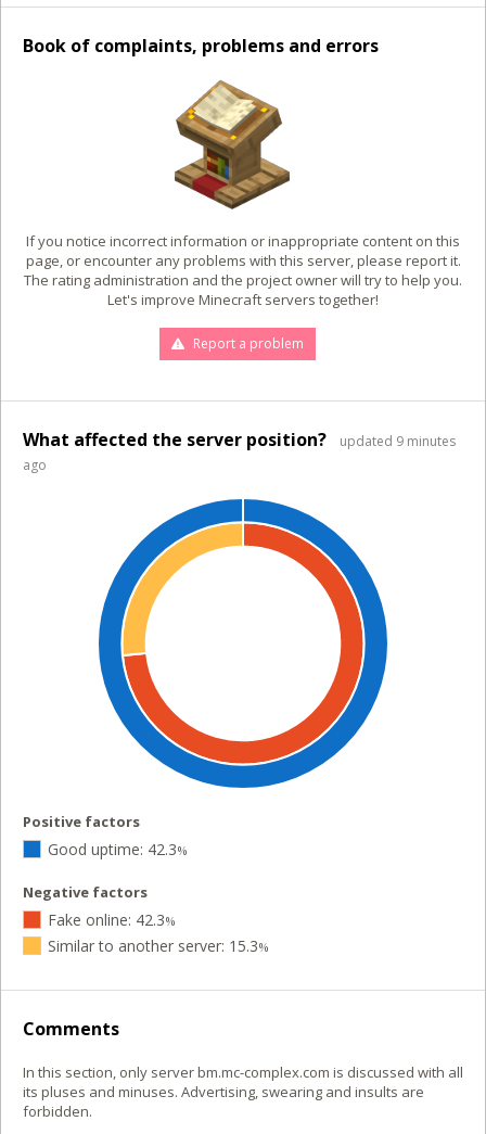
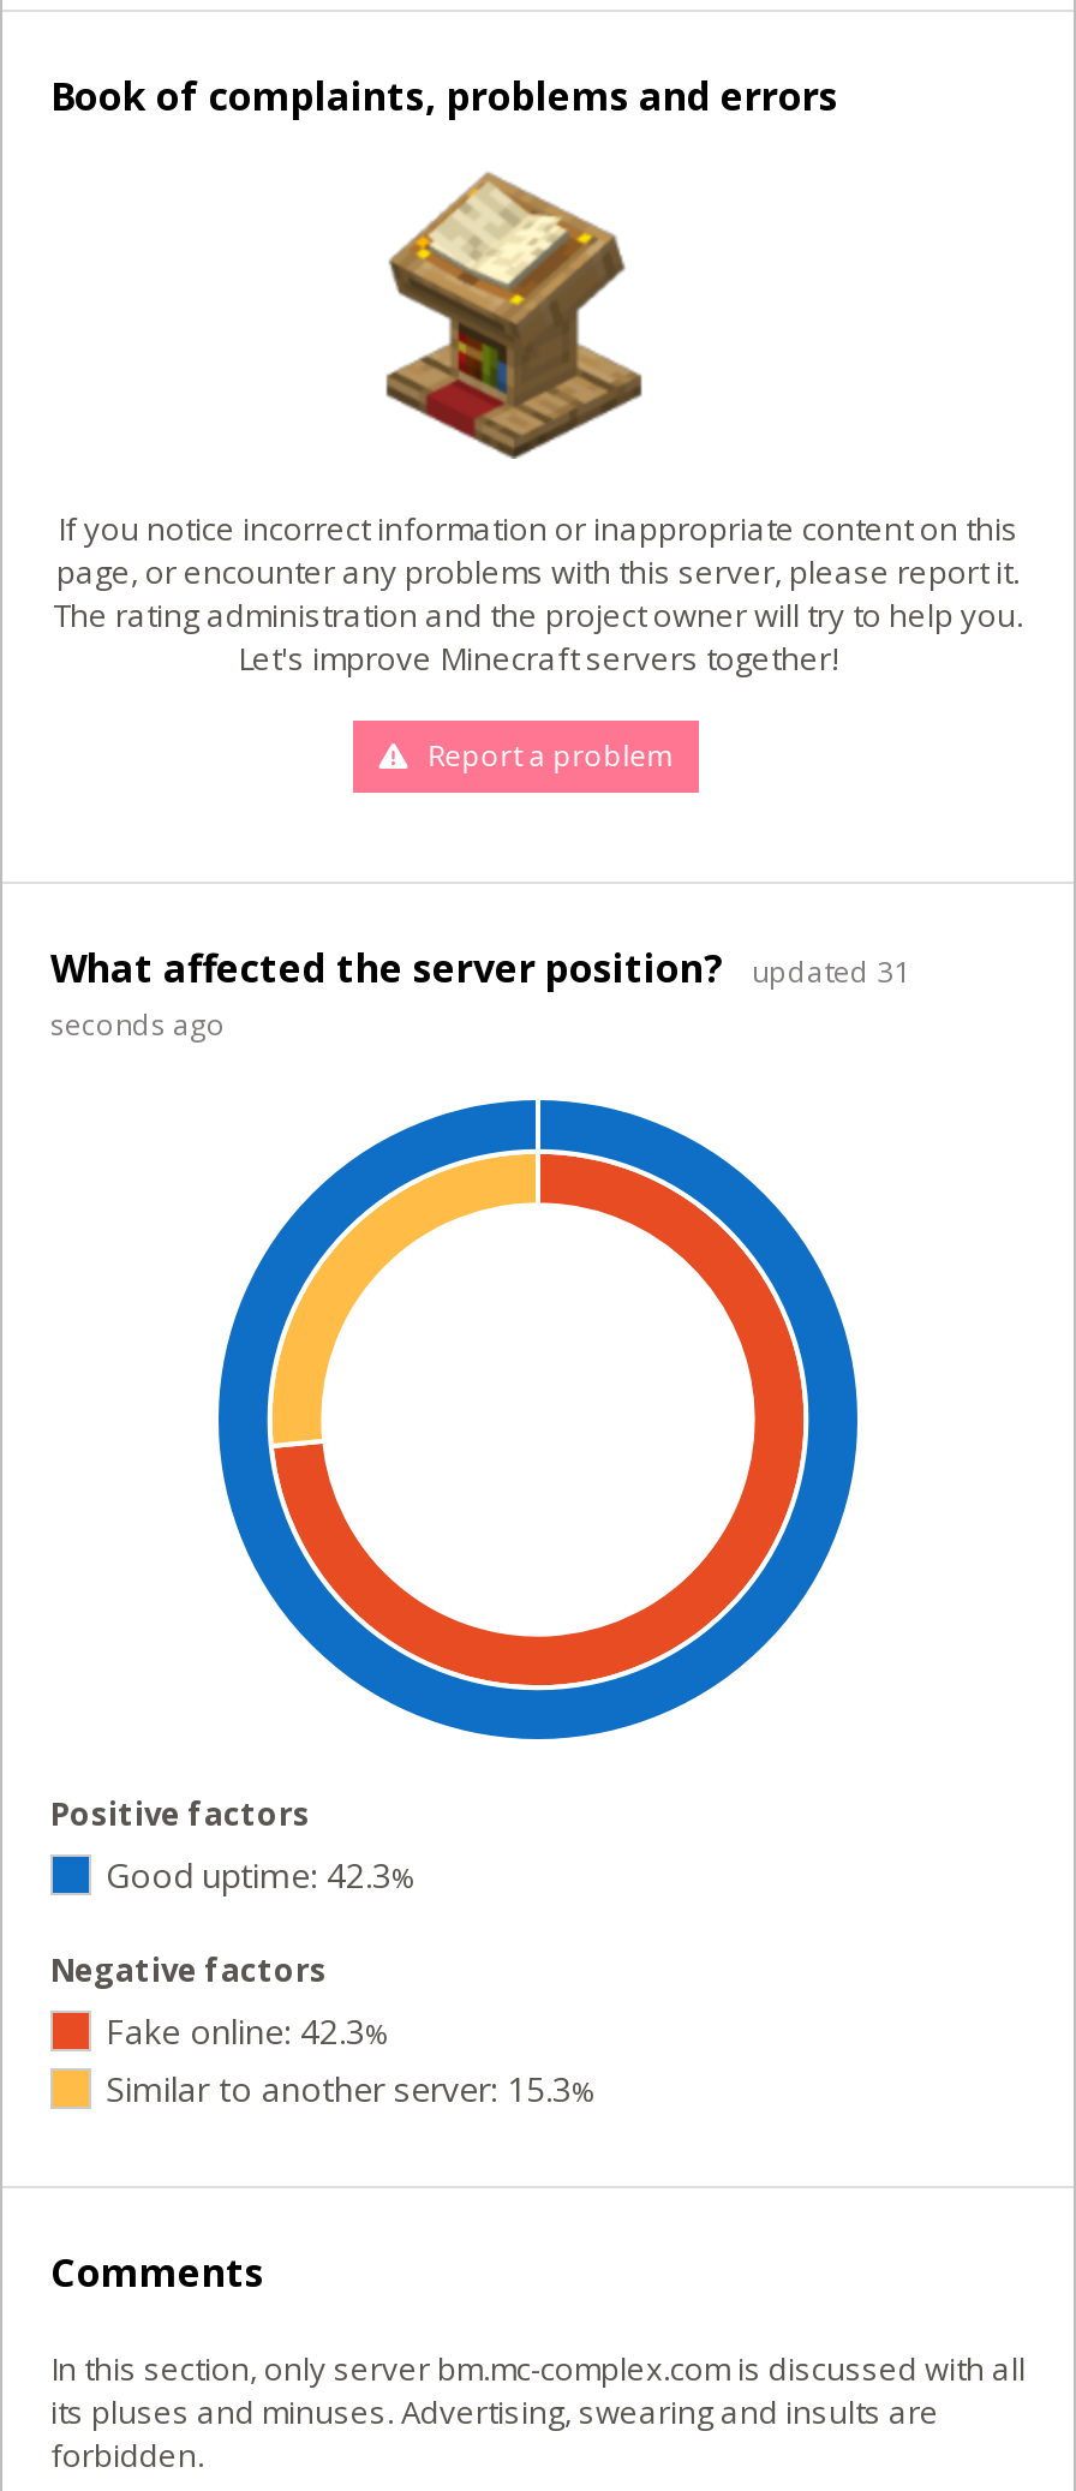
- What affected the server position? updated 9 minutes
- ago
+ What affected the server position? updated 31
+ seconds ago
